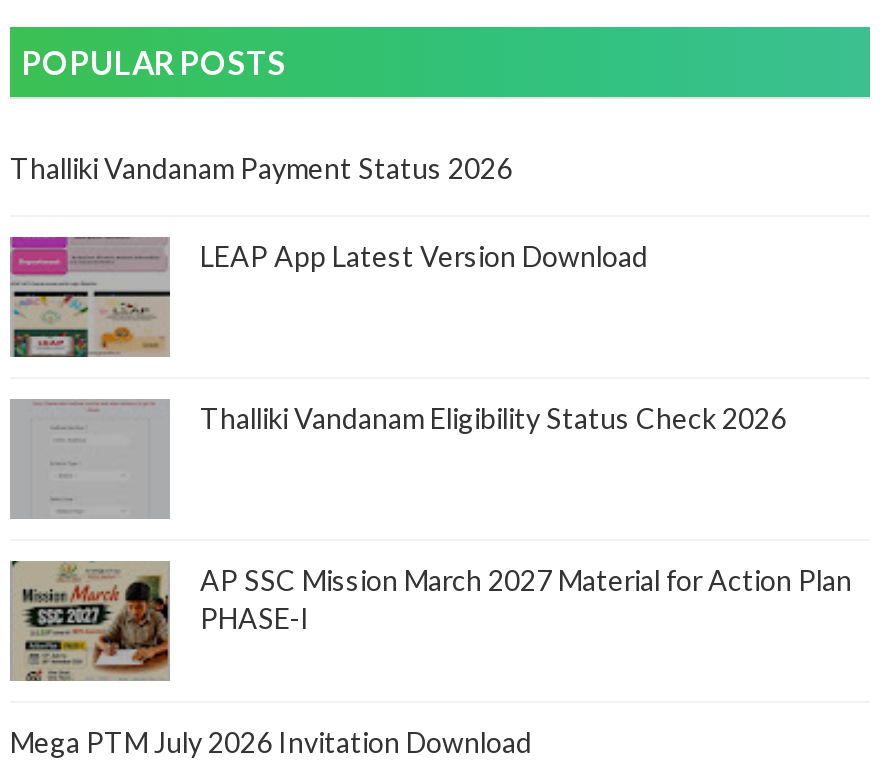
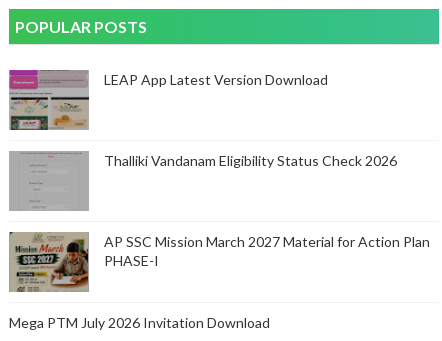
- Thalliki Vandanam Payment Status 2026
